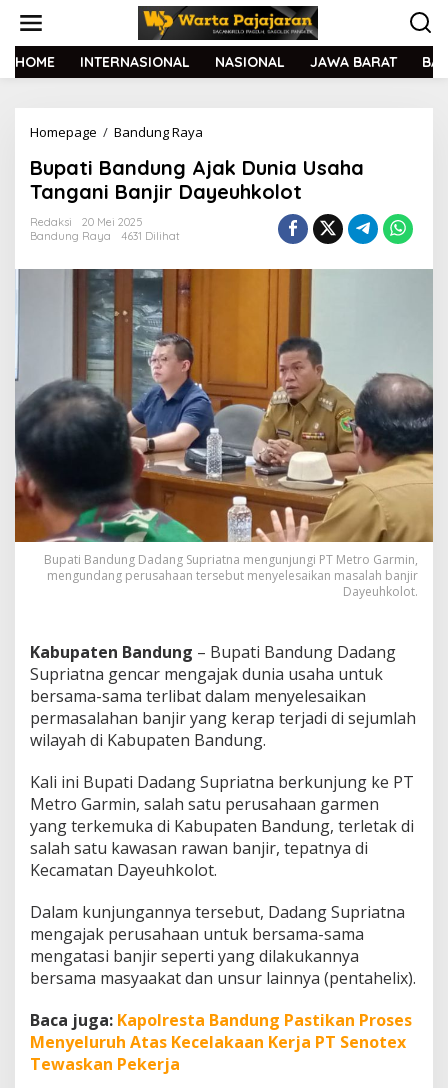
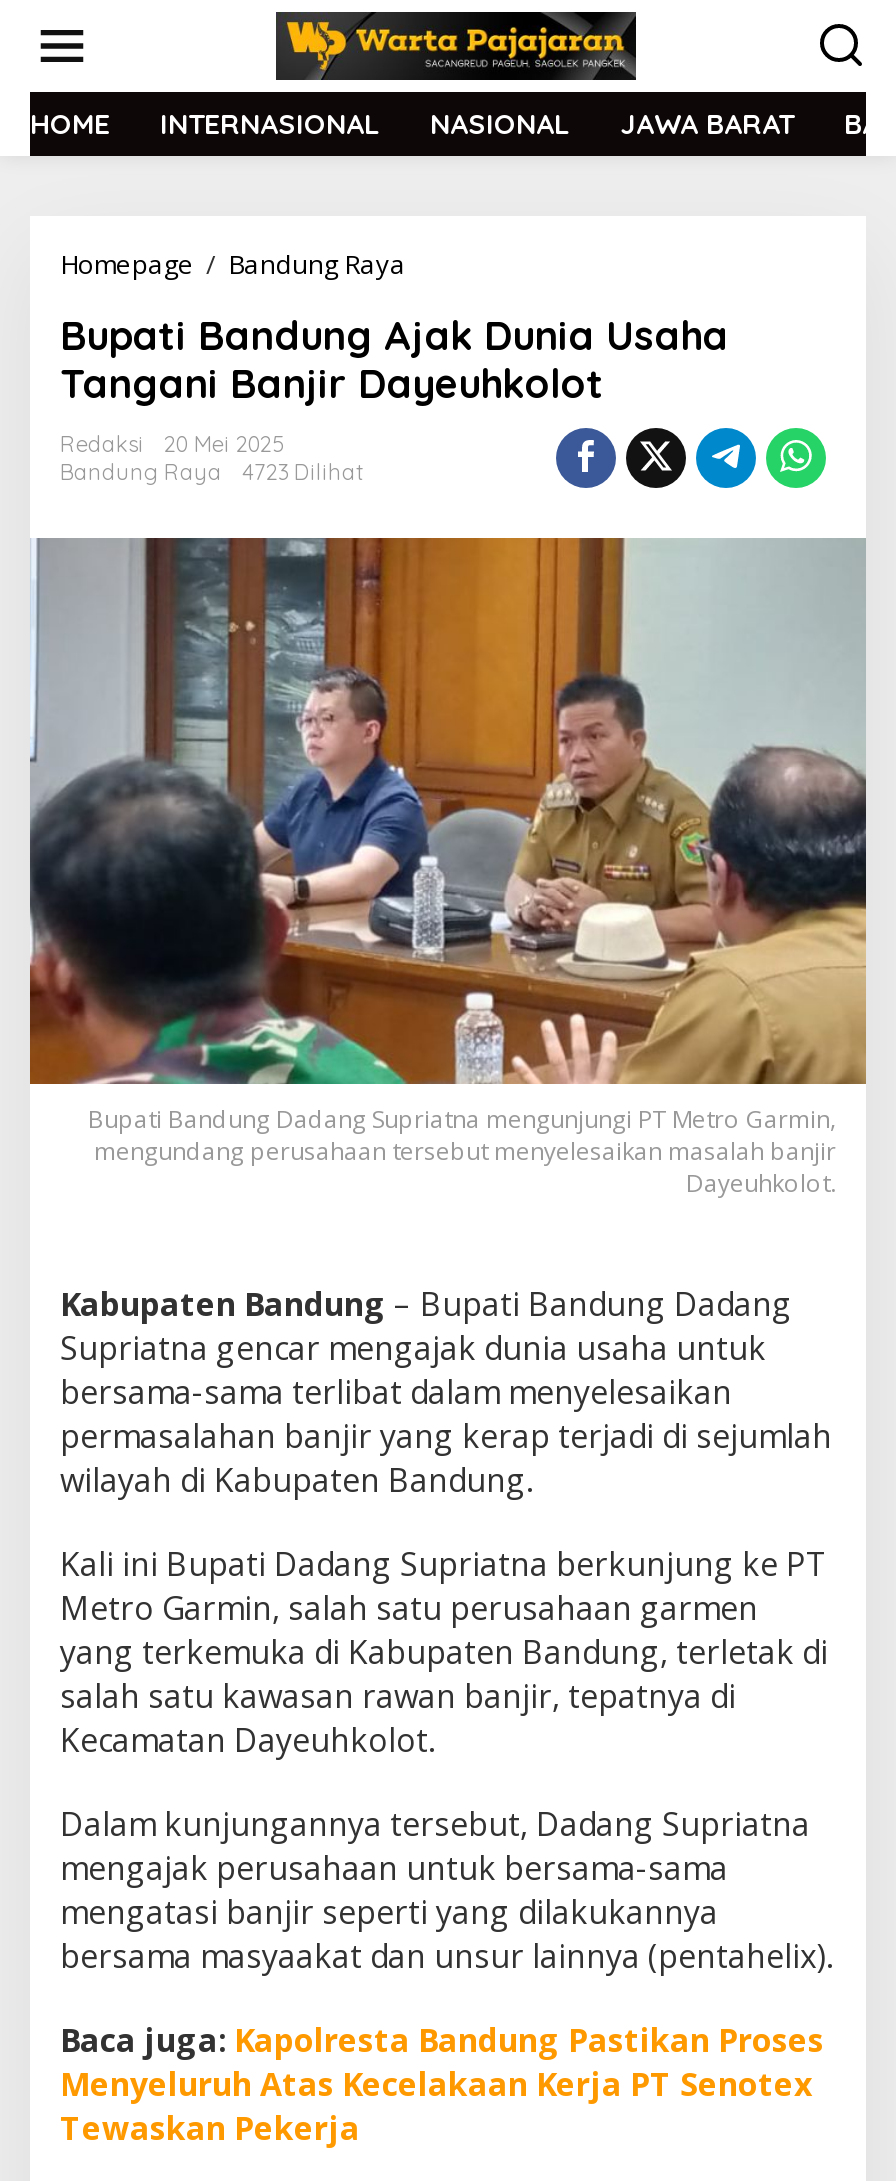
- 4631 Dilihat
+ 4723 Dilihat
